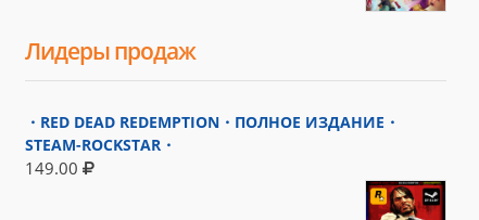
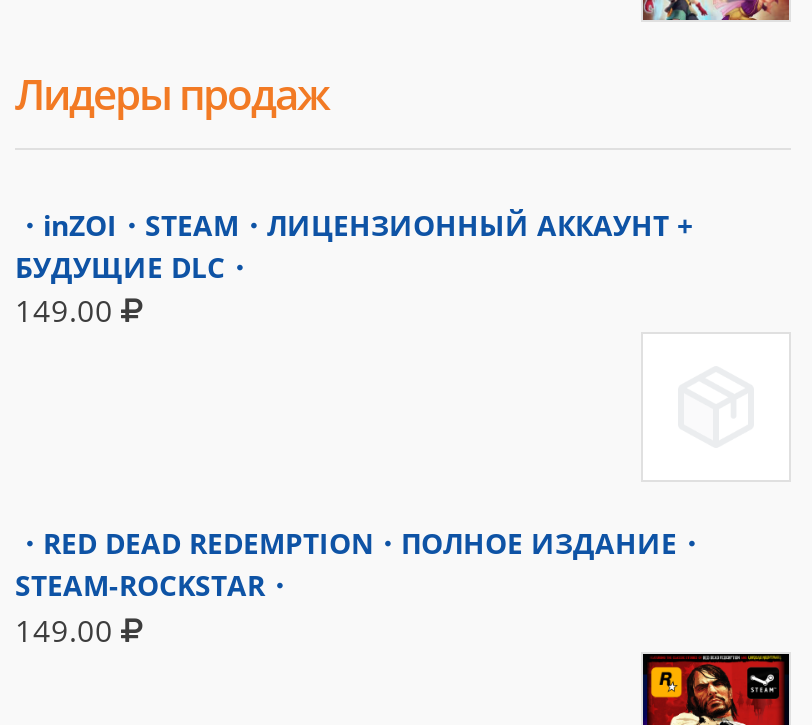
+ ・inZOI・STEAM・ЛИЦЕНЗИОННЫЙ АККАУНТ +
+ БУДУЩИЕ DLC・
+ 149.00
